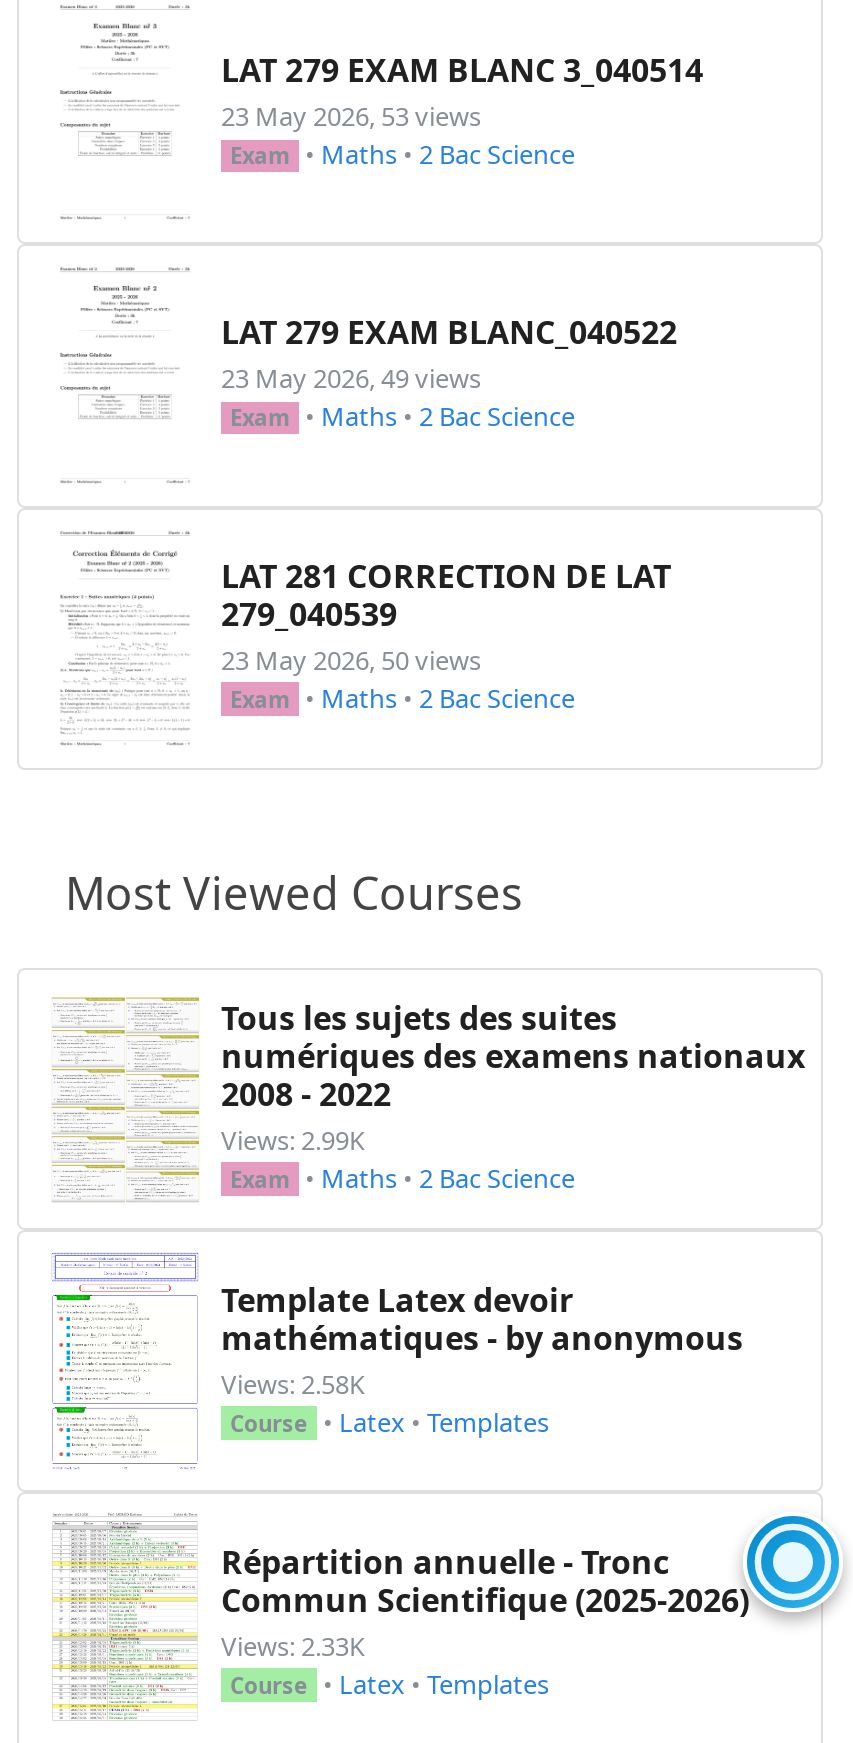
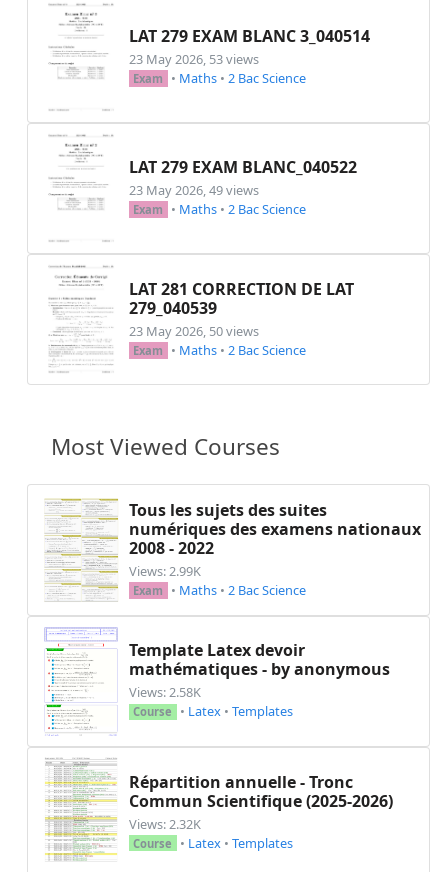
- [image]

- Views: 2.33K
+ Views: 2.32K
